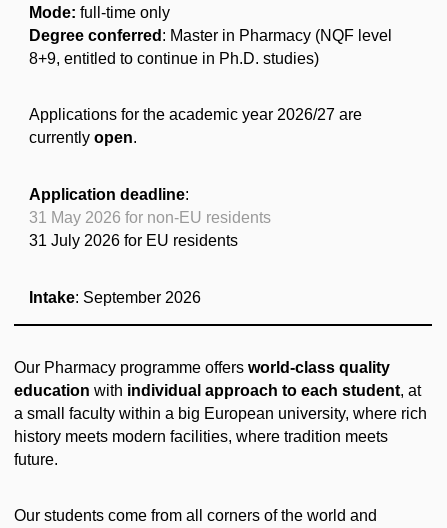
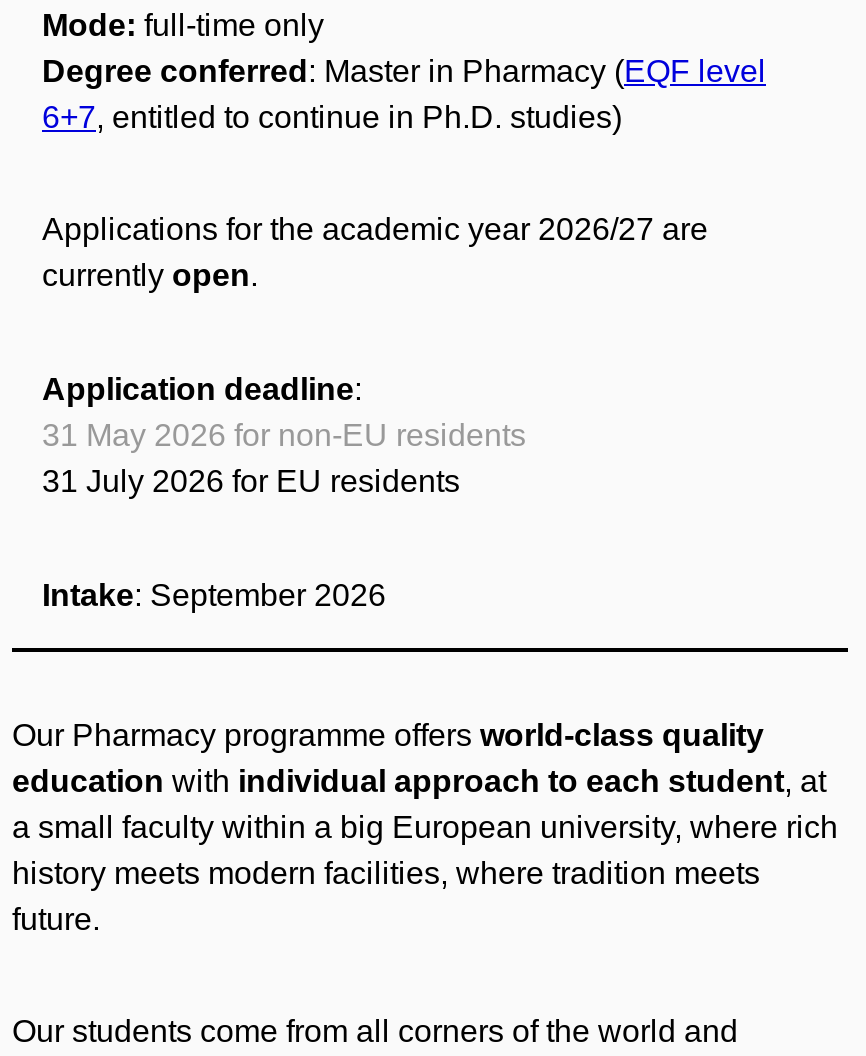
- Degree conferred: Master in Pharmacy (NQF level
+ Degree conferred: Master in Pharmacy (EQF level

- 8+9, entitled to continue in Ph.D. studies)
+ 6+7, entitled to continue in Ph.D. studies)
